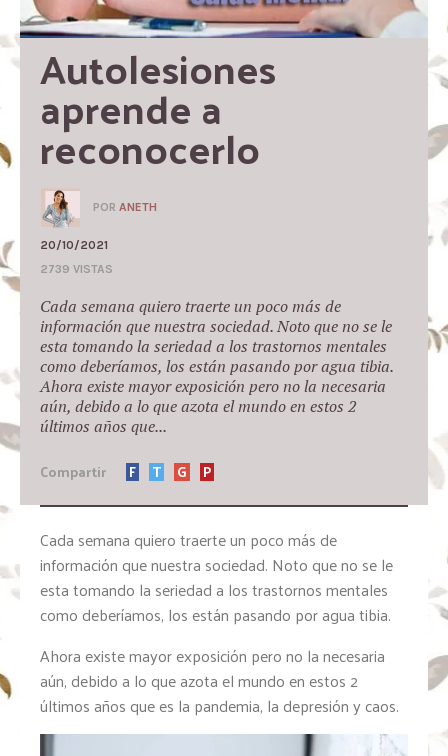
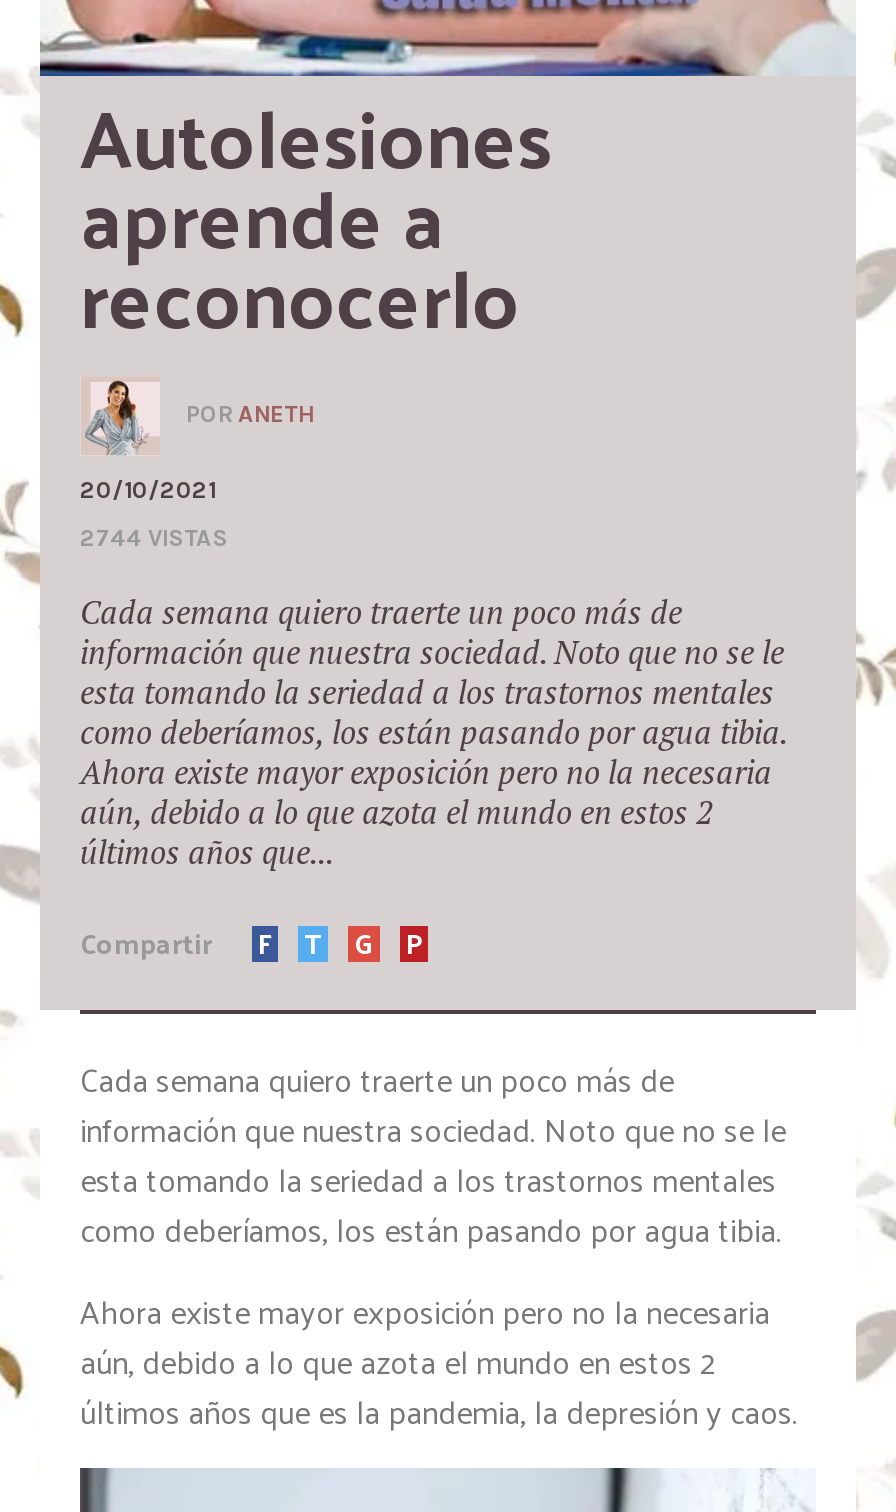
- 2739 VISTAS
+ 2744 VISTAS
